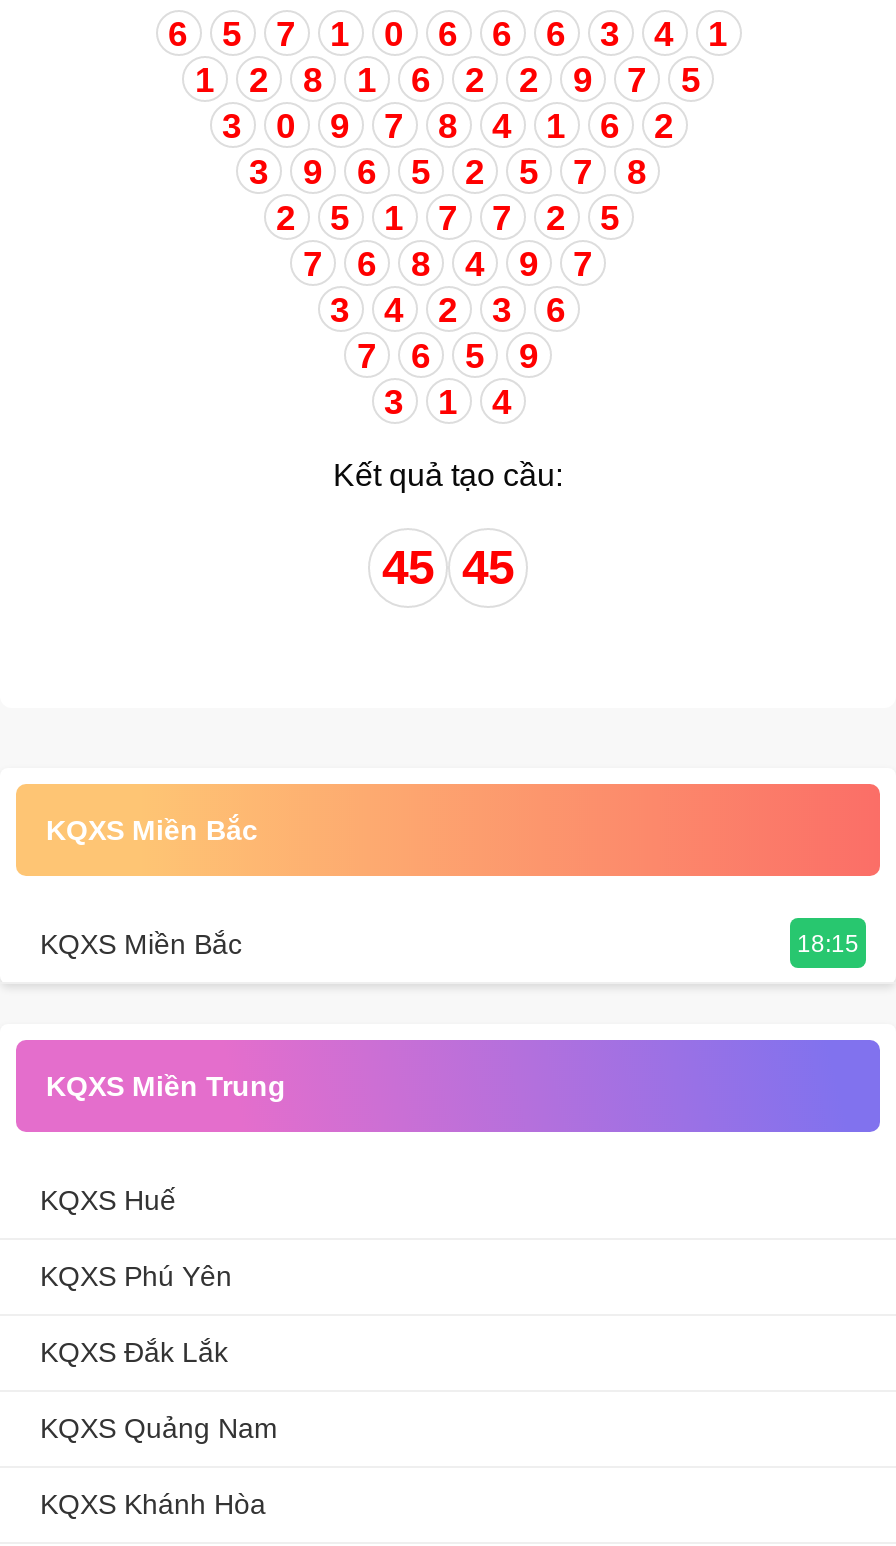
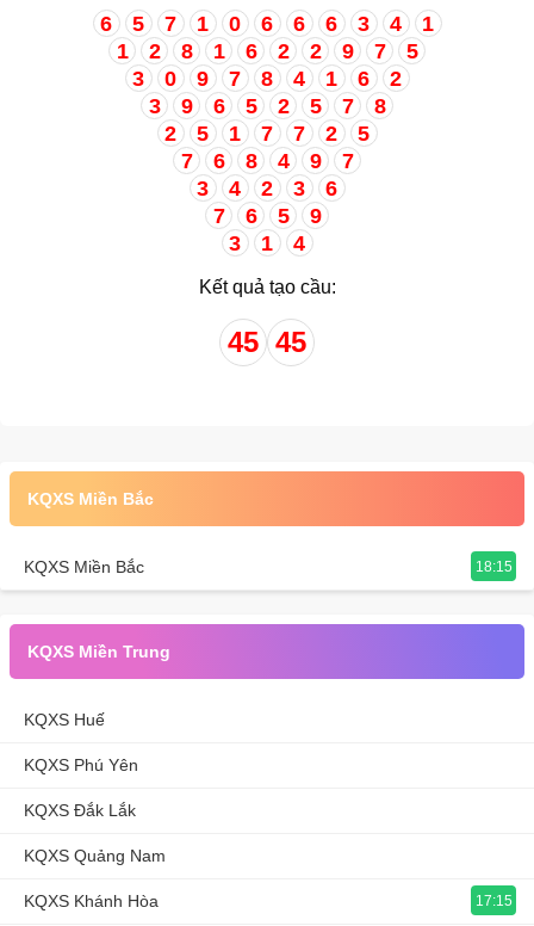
+ 17:15
